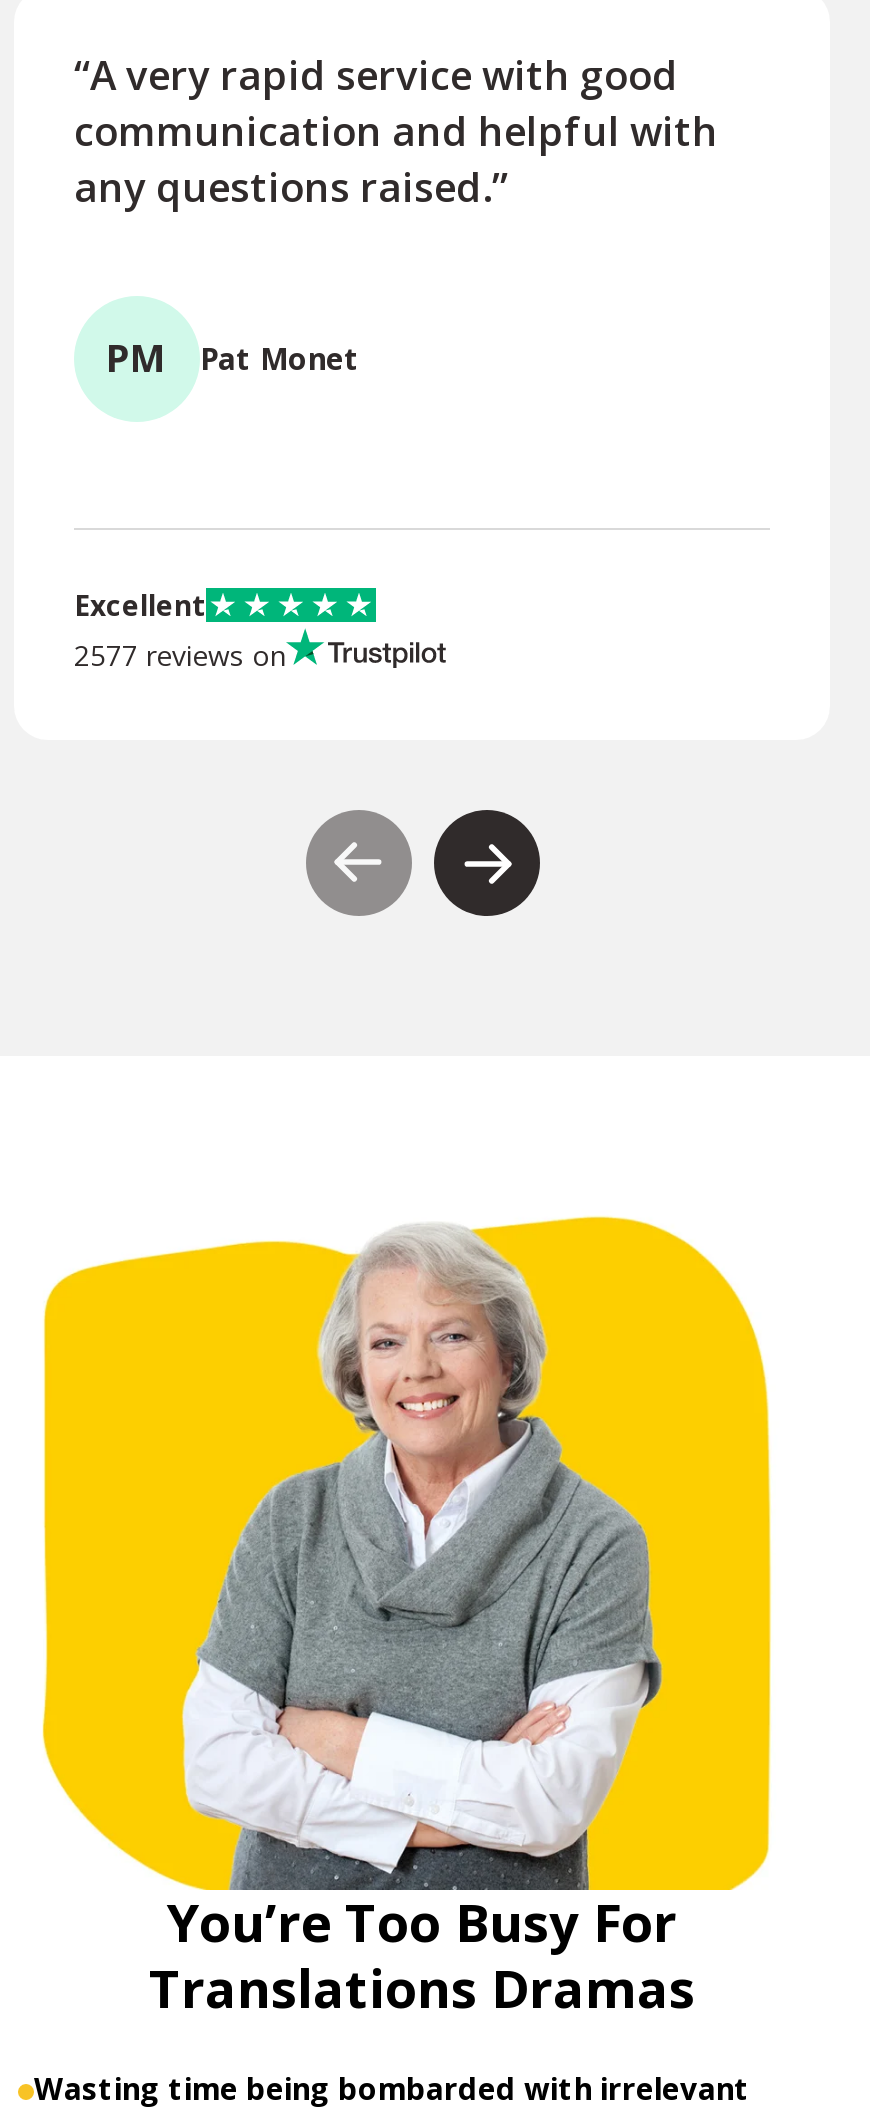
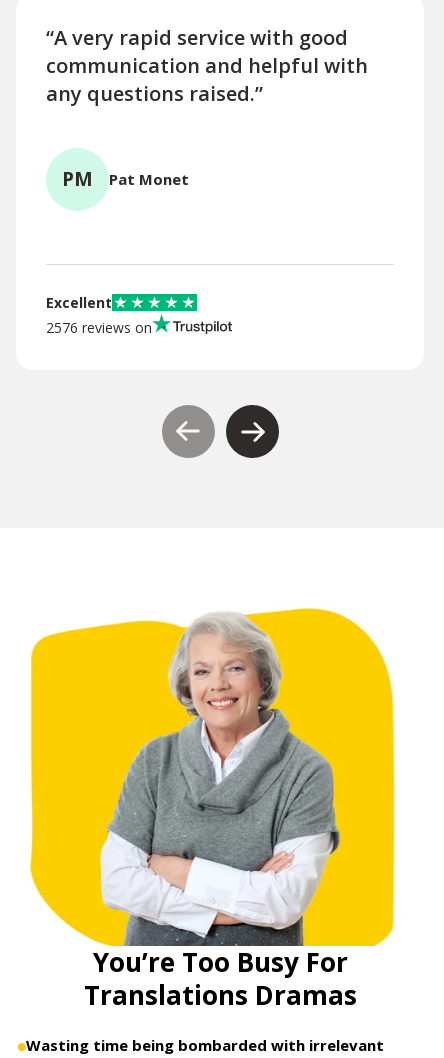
- 2577 reviews on
+ 2576 reviews on
